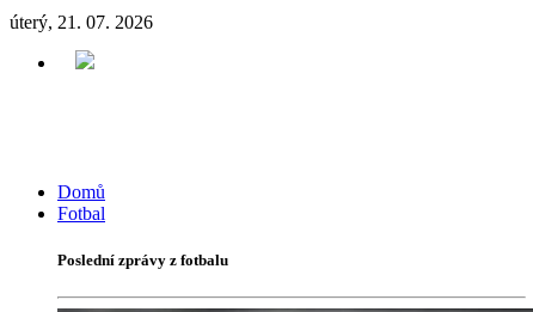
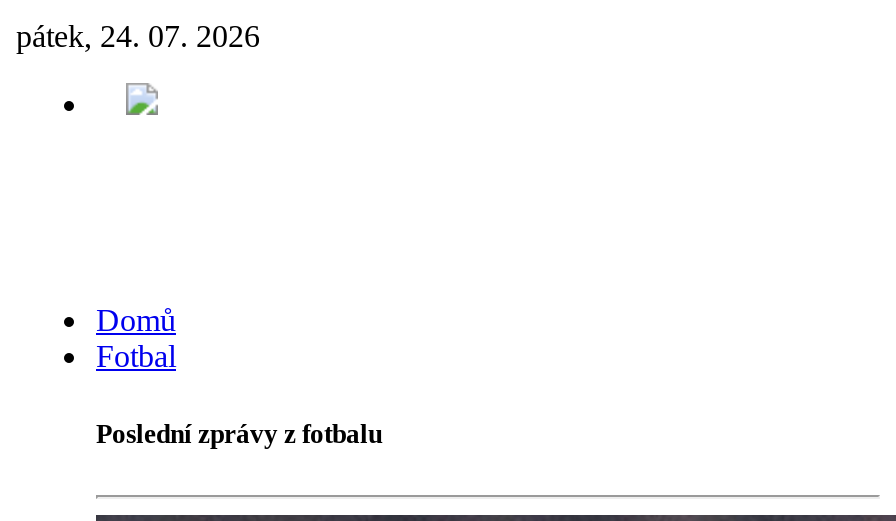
- úterý, 21. 07. 2026
+ pátek, 24. 07. 2026
